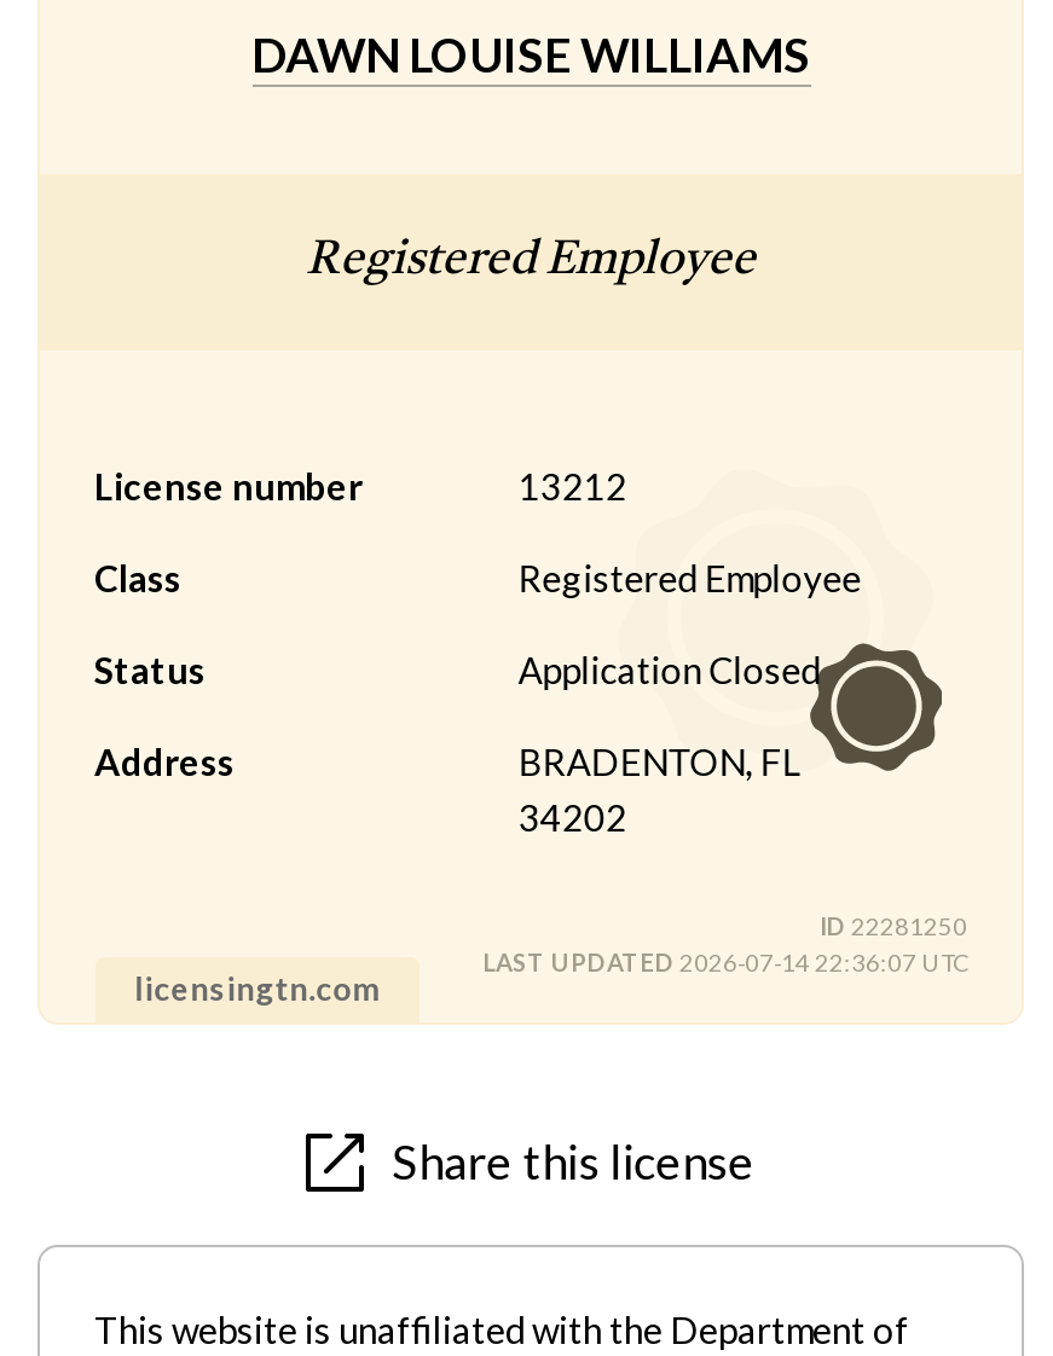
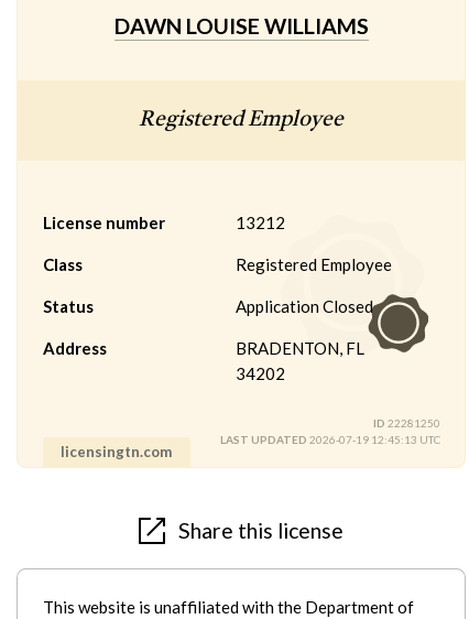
- LAST UPDATED 2026-07-14 22:36:07 UTC
+ LAST UPDATED 2026-07-19 12:45:13 UTC
